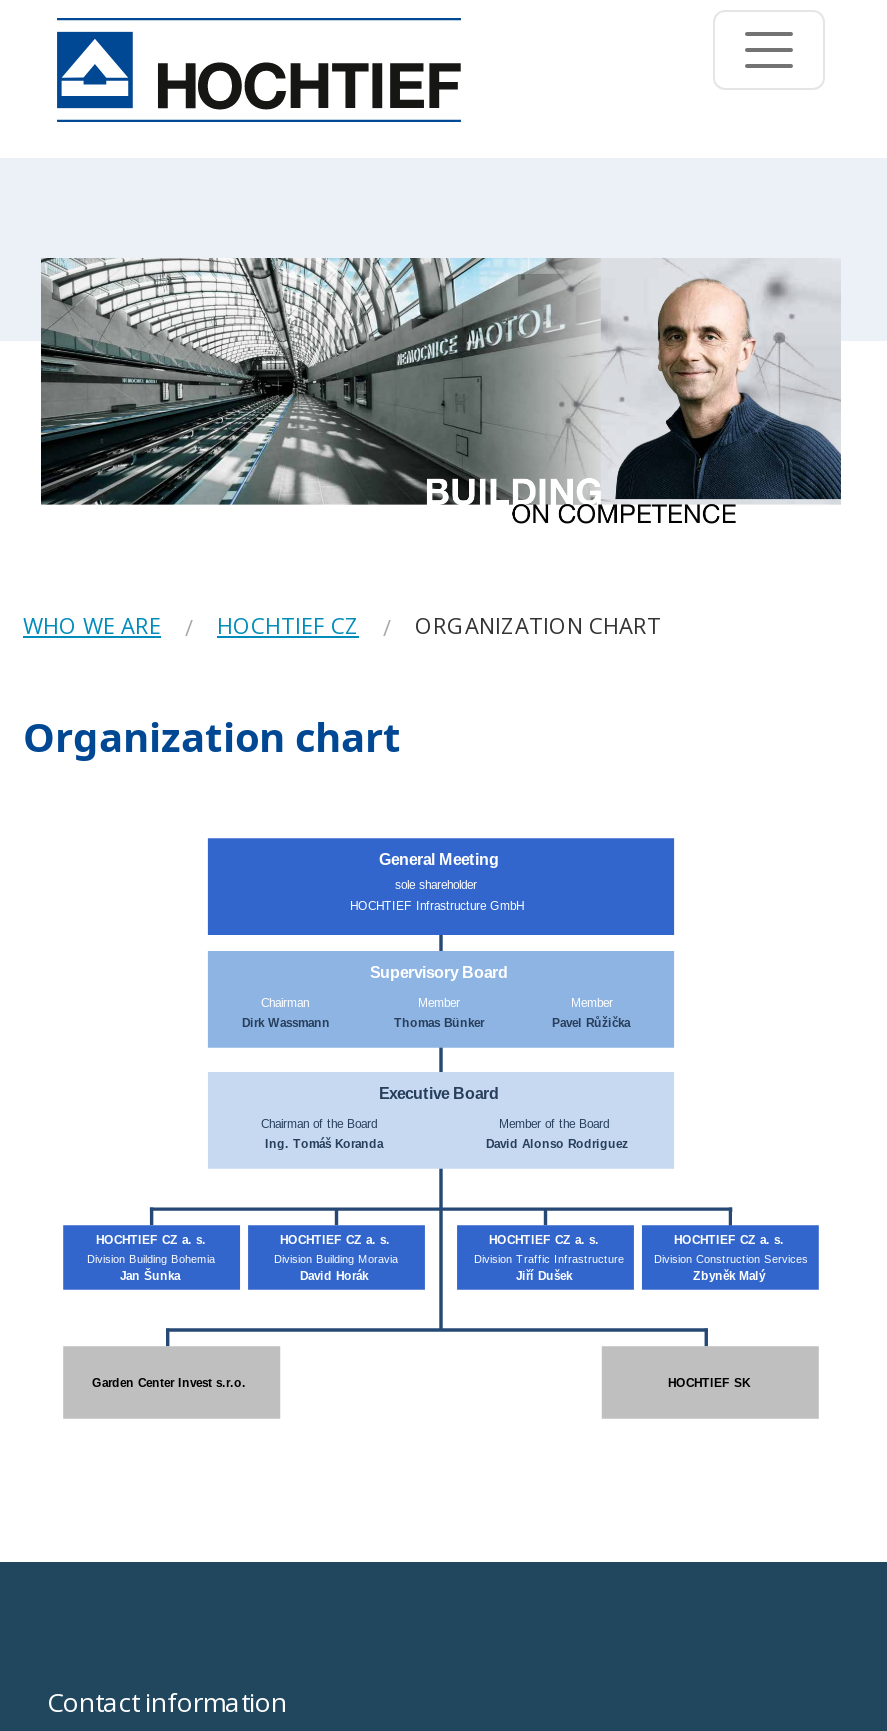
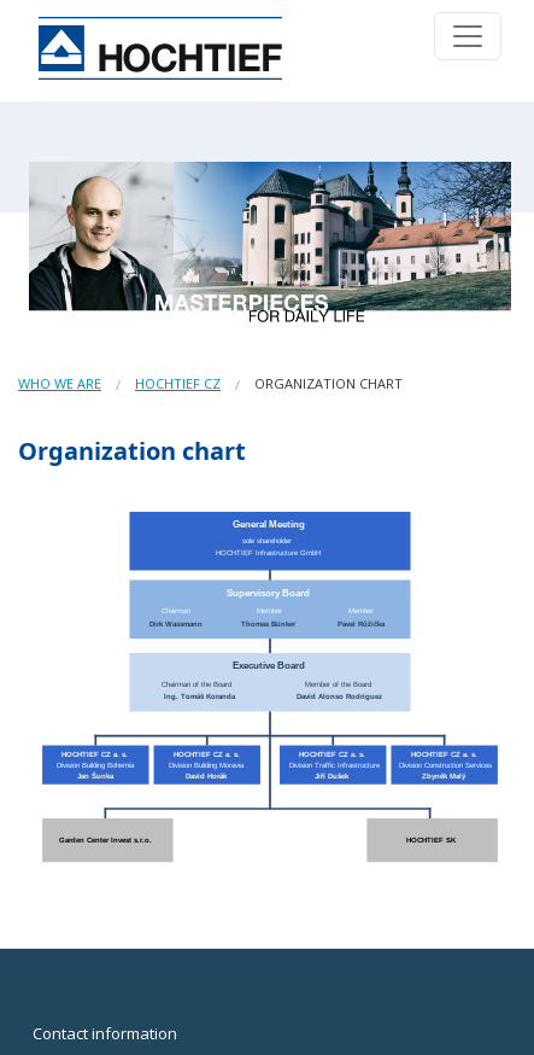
- [image]
+ [image]
